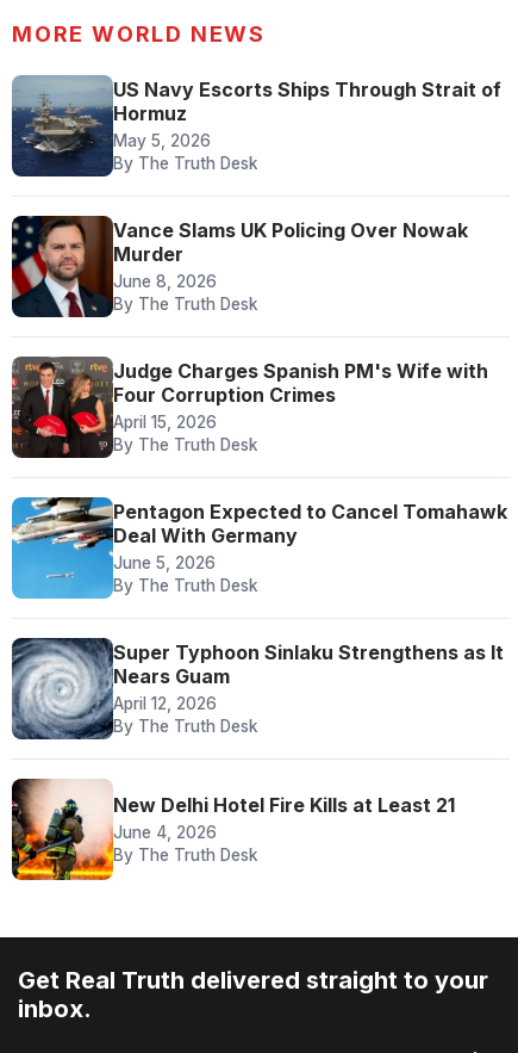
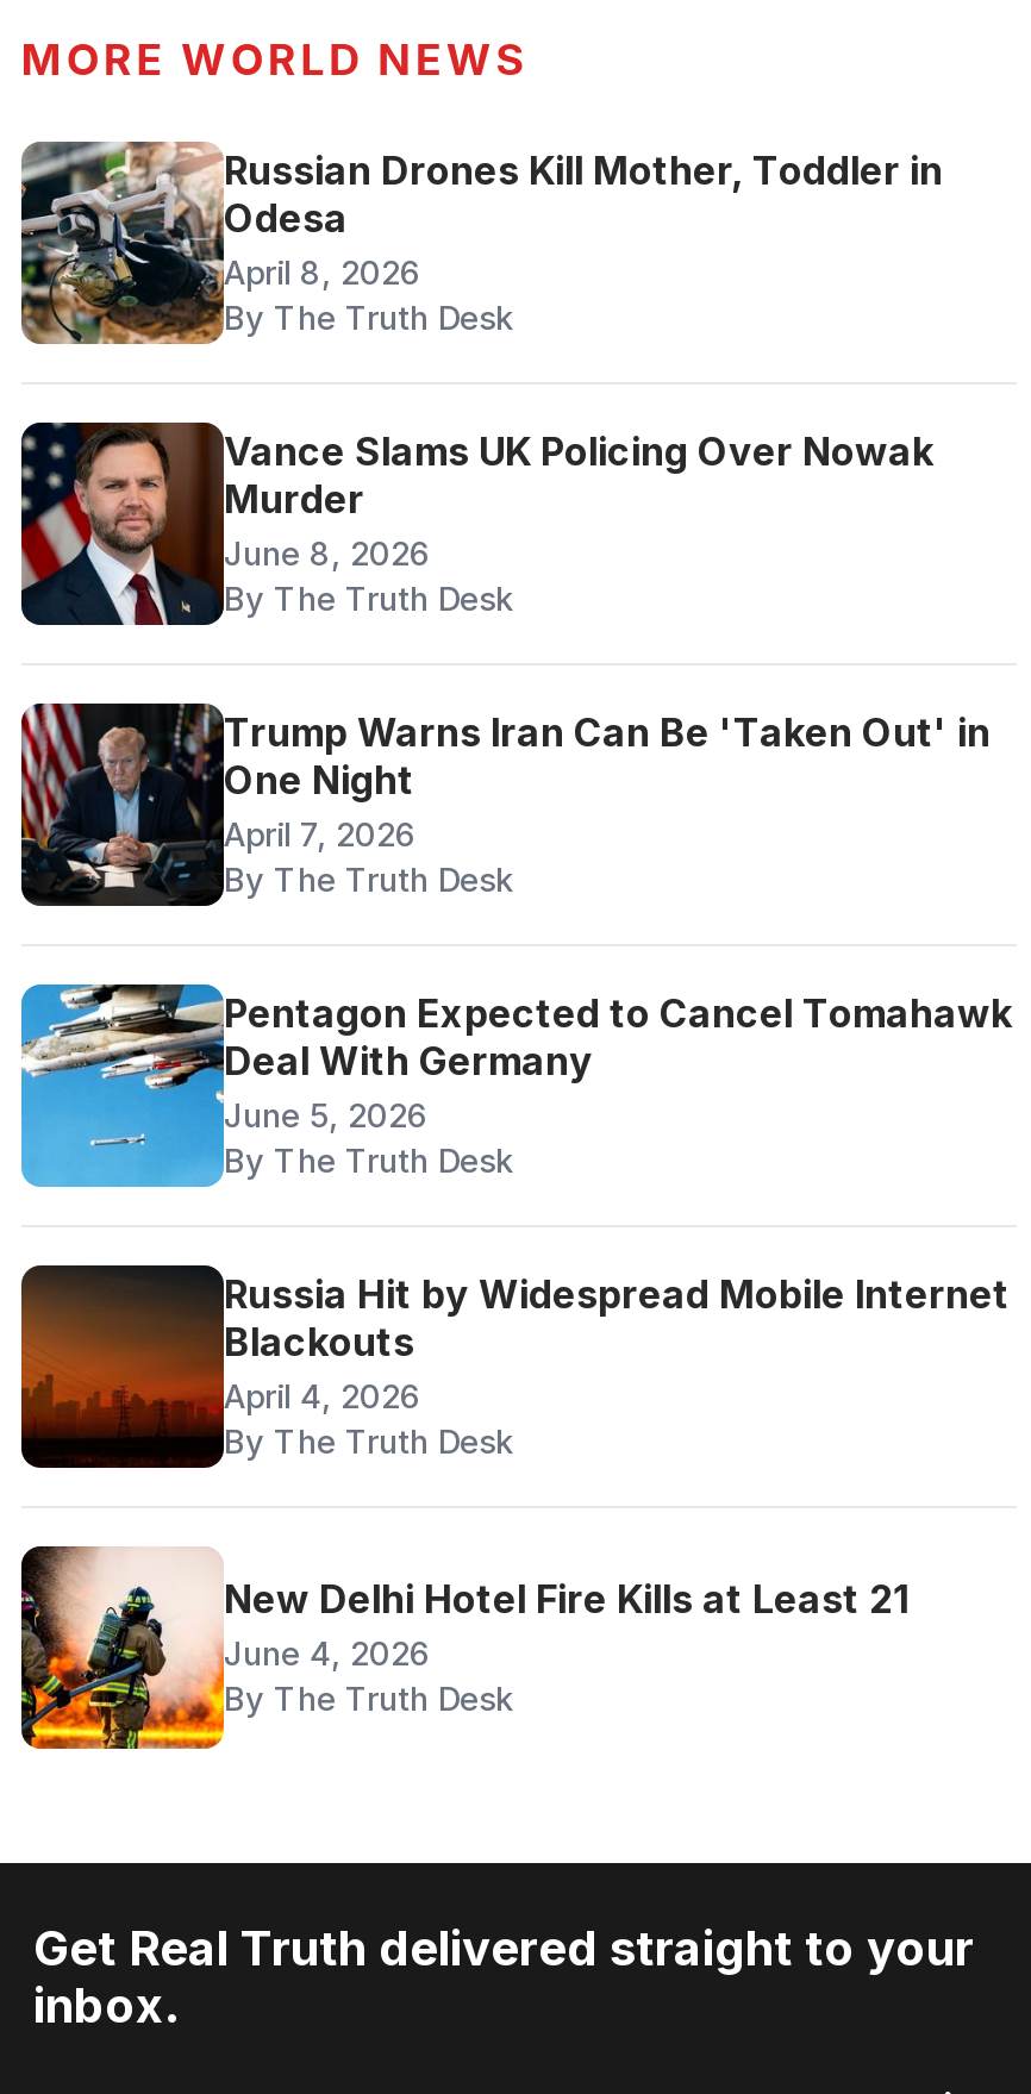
- [image]
- US Navy Escorts Ships Through Strait of
- Hormuz
- May 5, 2026
+ [image]
+ Russian Drones Kill Mother, Toddler in
+ Odesa
+ April 8, 2026

- [image]
- Judge Charges Spanish PM's Wife with
- Four Corruption Crimes
- April 15, 2026
+ [image]
+ Trump Warns Iran Can Be 'Taken Out' in
+ One Night
+ April 7, 2026

- [image]
- Super Typhoon Sinlaku Strengthens as It
- Nears Guam
- April 12, 2026
+ [image]
+ Russia Hit by Widespread Mobile Internet
+ Blackouts
+ April 4, 2026
